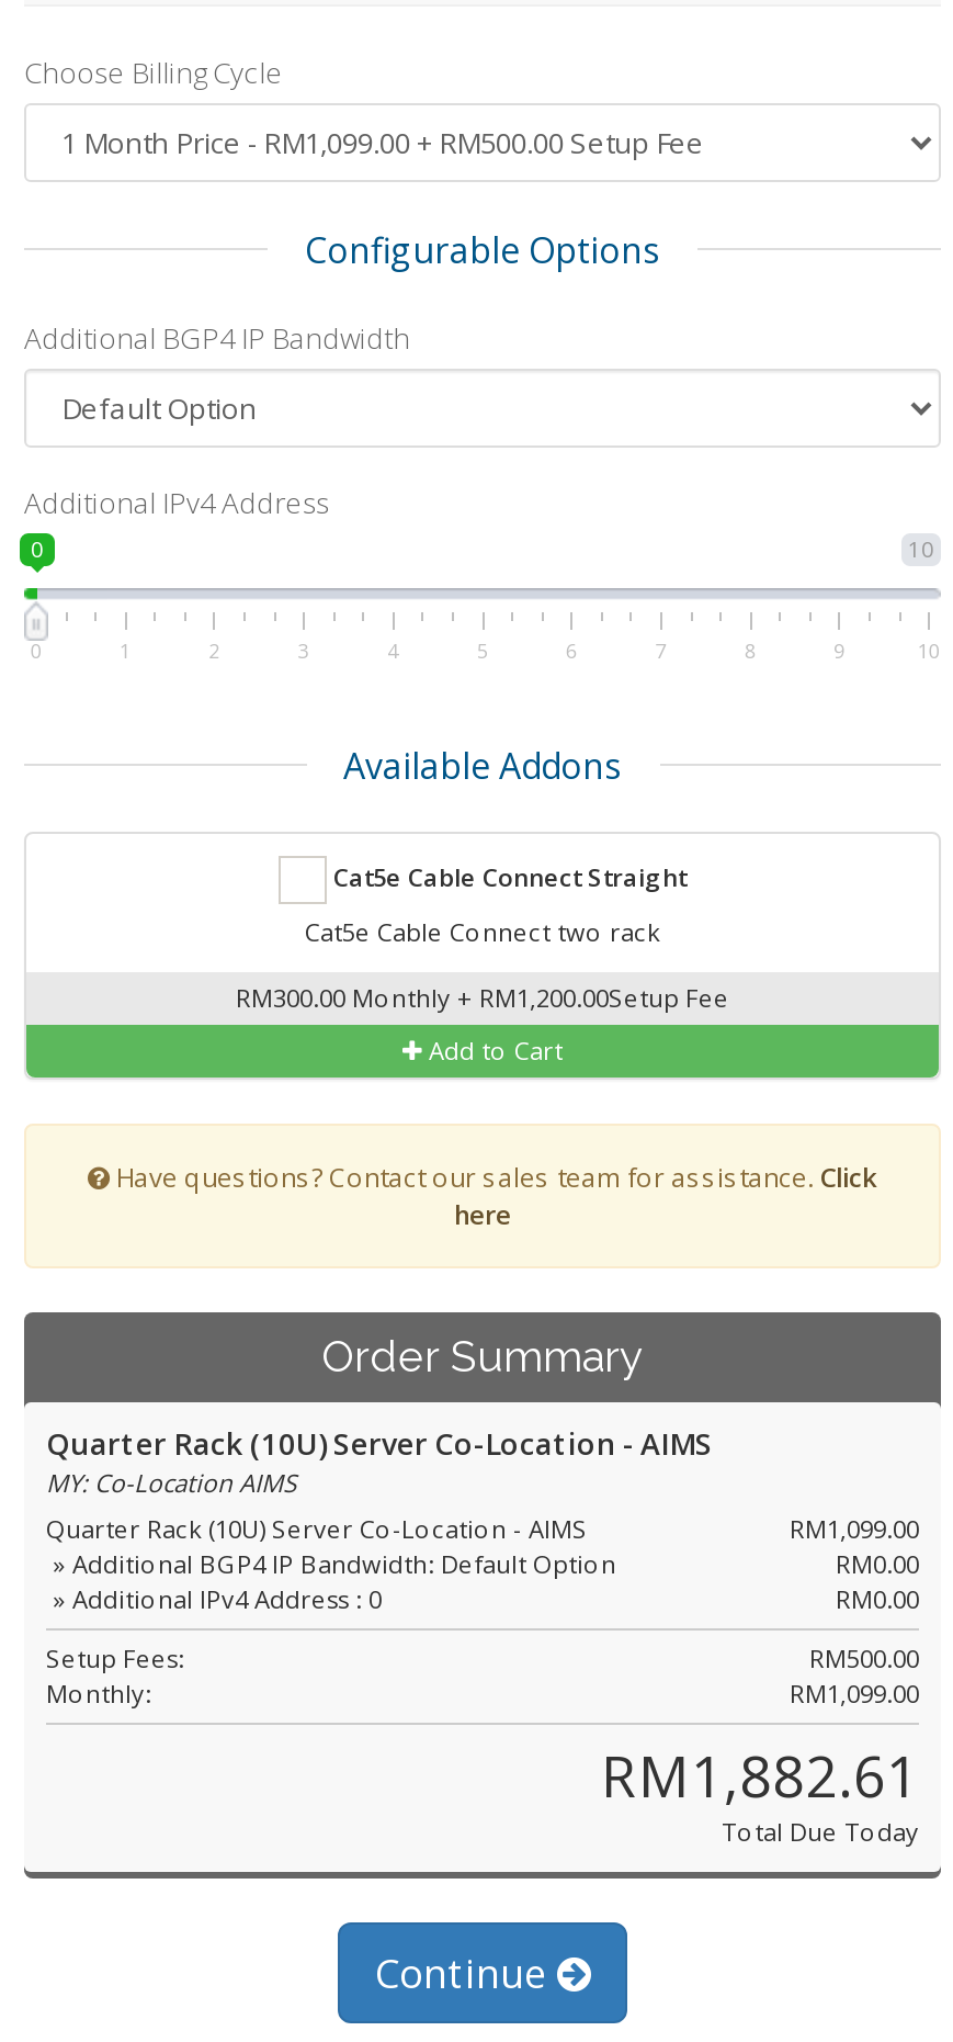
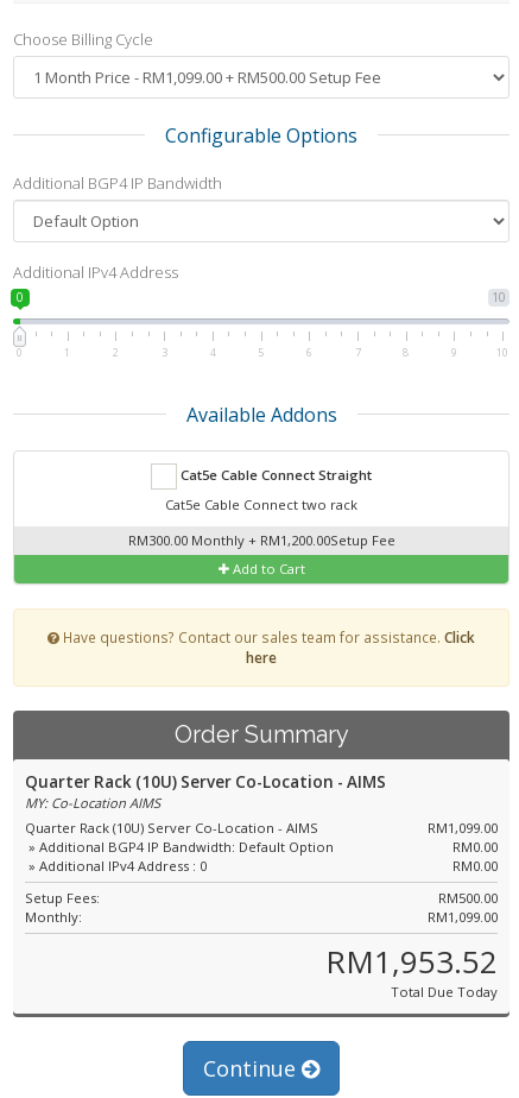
- RM1,882.61
+ RM1,953.52
